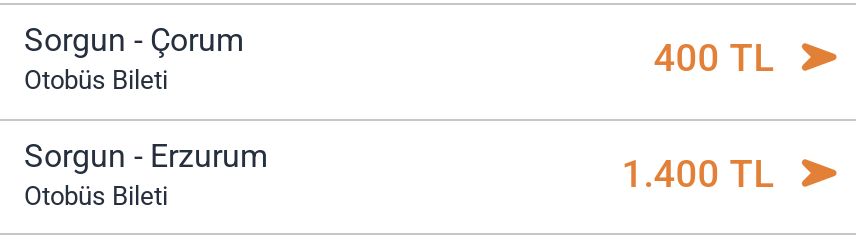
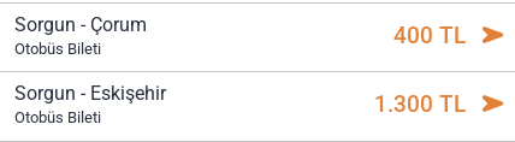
- Sorgun - Erzurum
+ Sorgun - Eskişehir

- 1.400 TL
+ 1.300 TL
